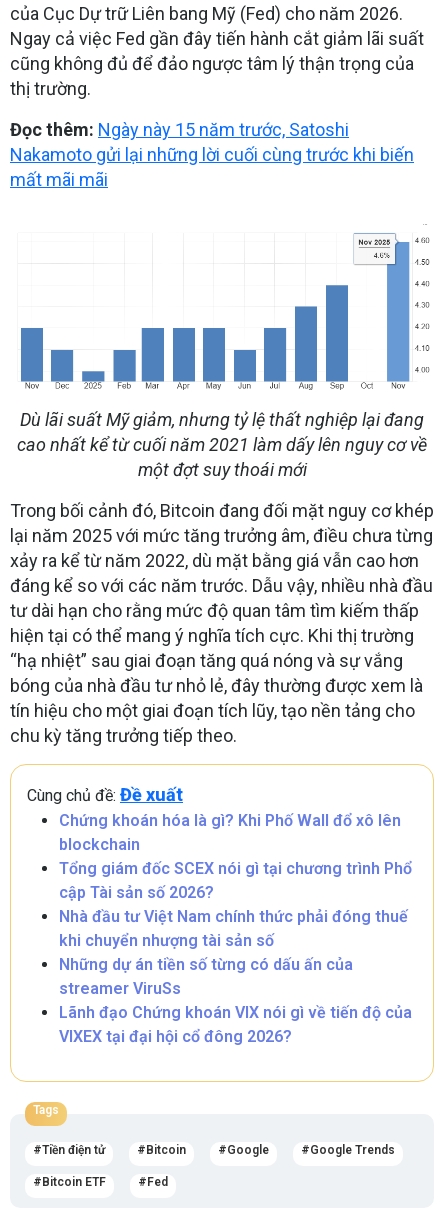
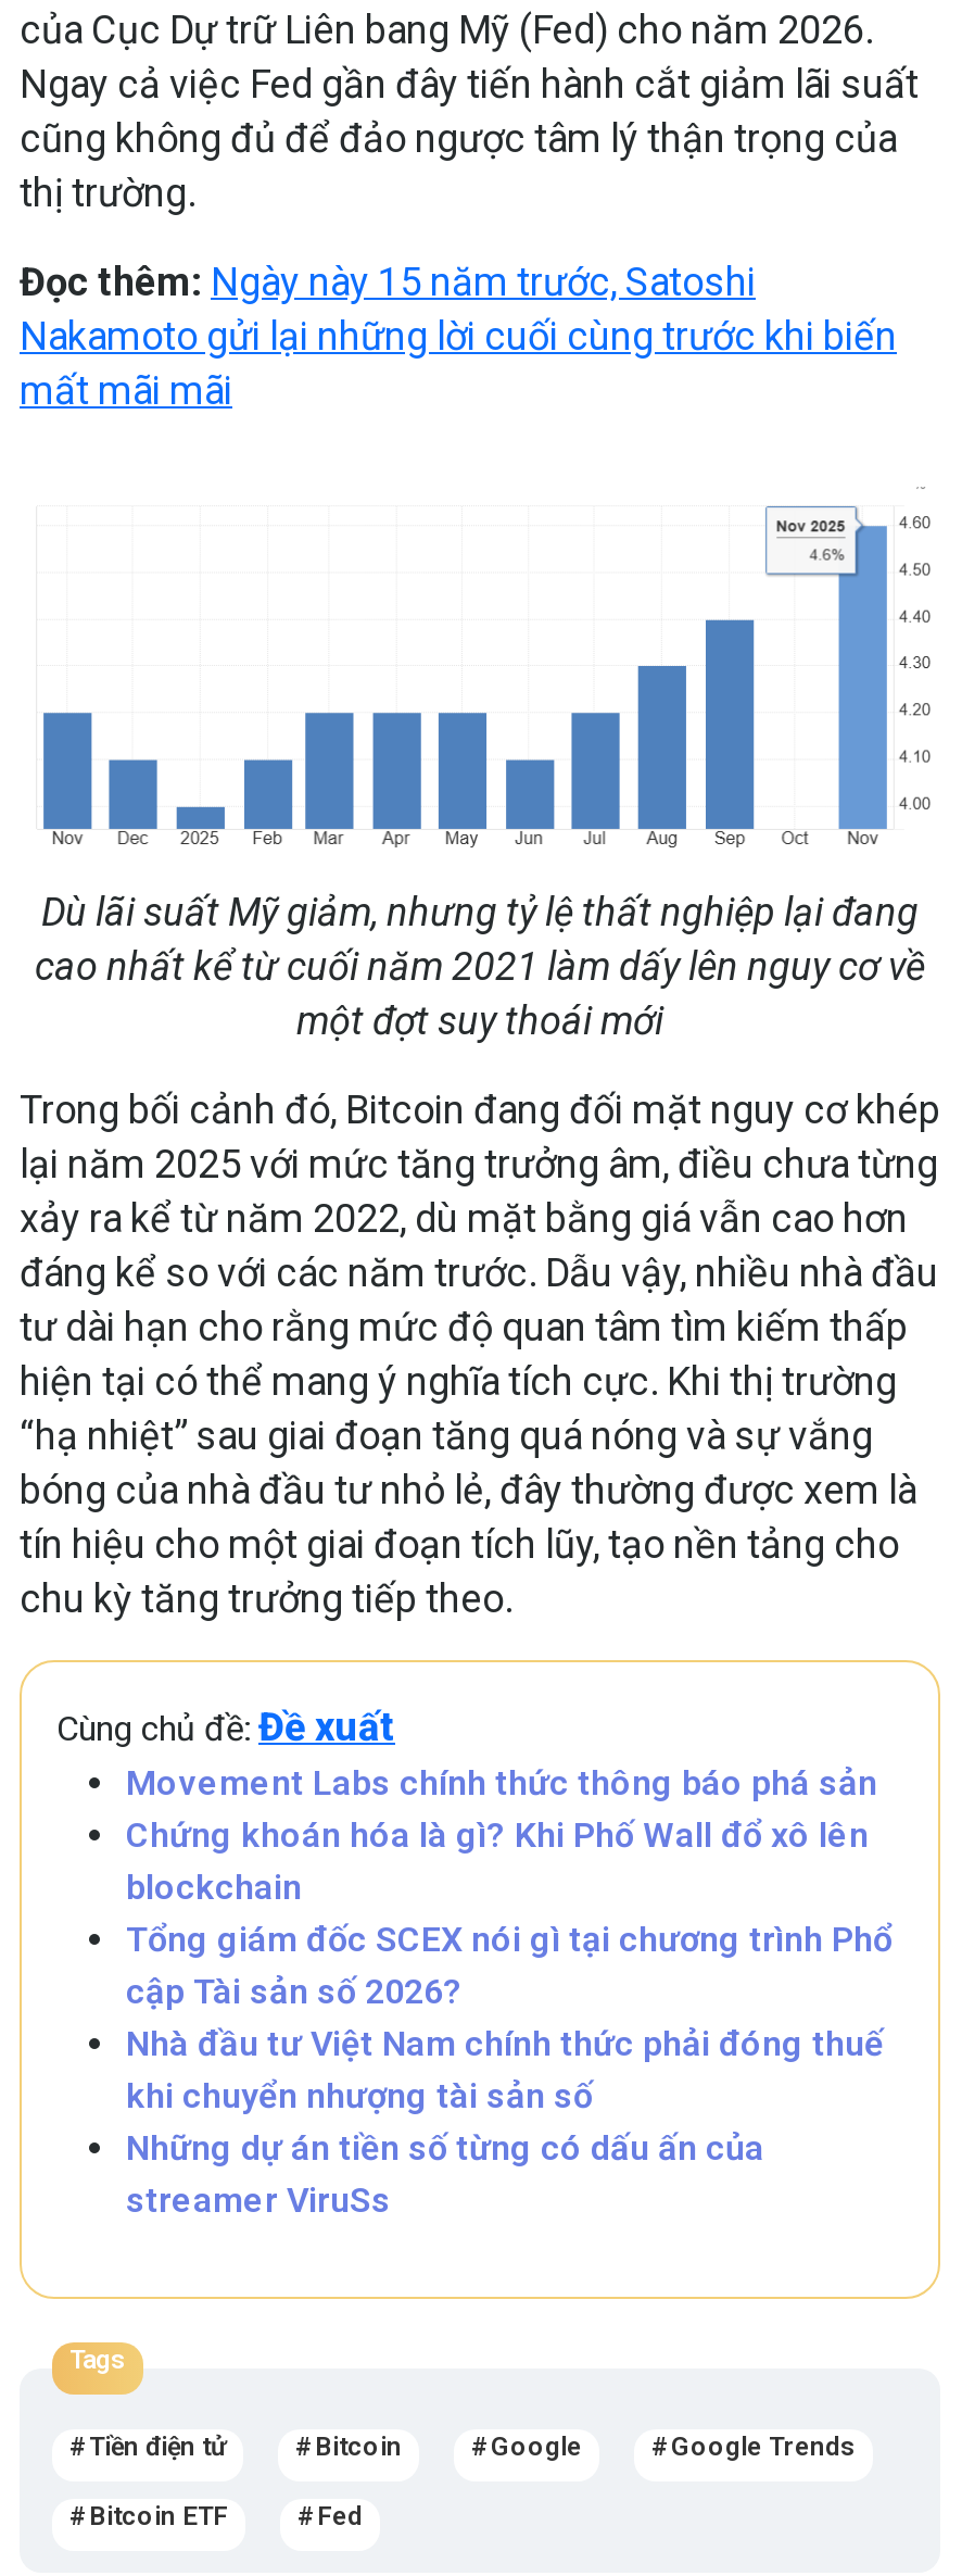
+ Movement Labs chính thức thông báo phá sản

moved down: Chứng khoán hóa là gì? Khi Phố Wall đổ xô lên | blockchain | Tổng giám đốc SCEX nói gì tại chương trình Phổ | cập Tài sản số 2026? | Nhà đầu tư Việt Nam chính thức phải đóng thuế | khi chuyển nhượng tài sản số | Những dự án tiền số từng có dấu ấn của | streamer ViruSs

- Lãnh đạo Chứng khoán VIX nói gì về tiến độ của
- VIXEX tại đại hội cổ đông 2026?
